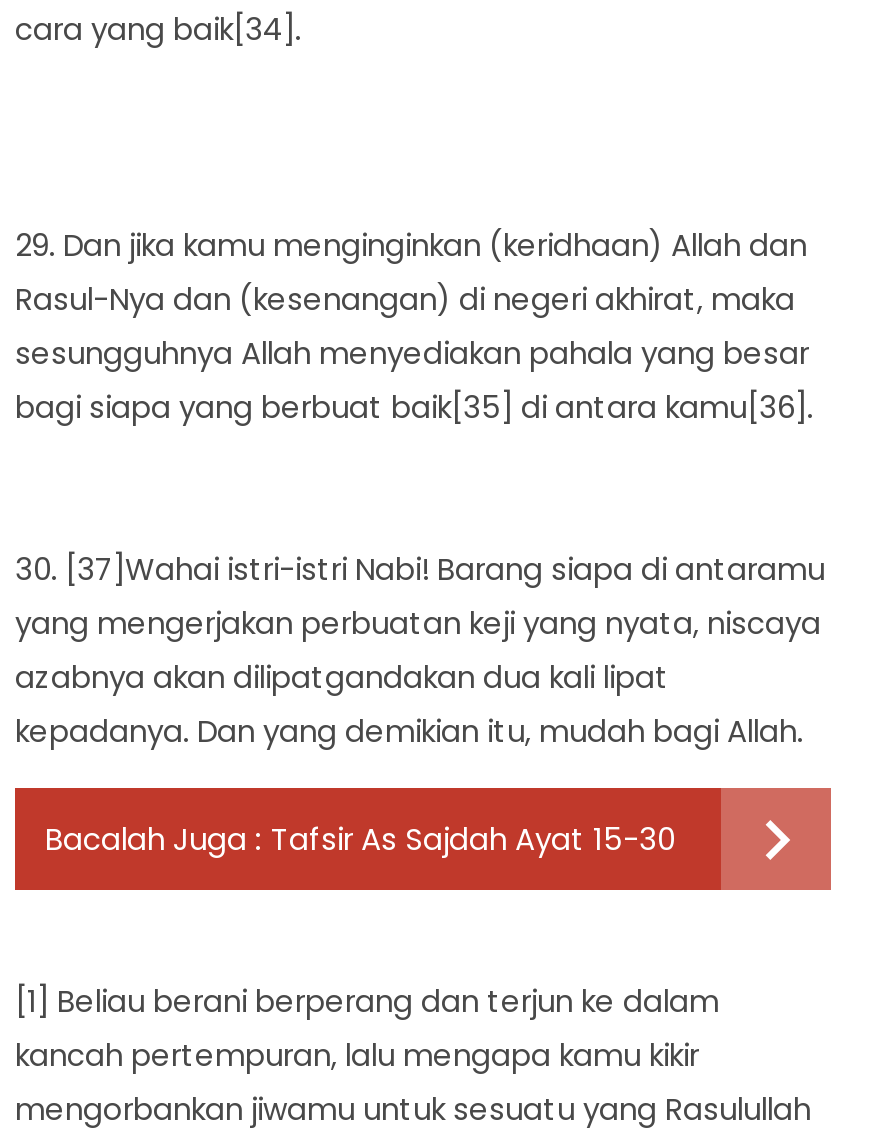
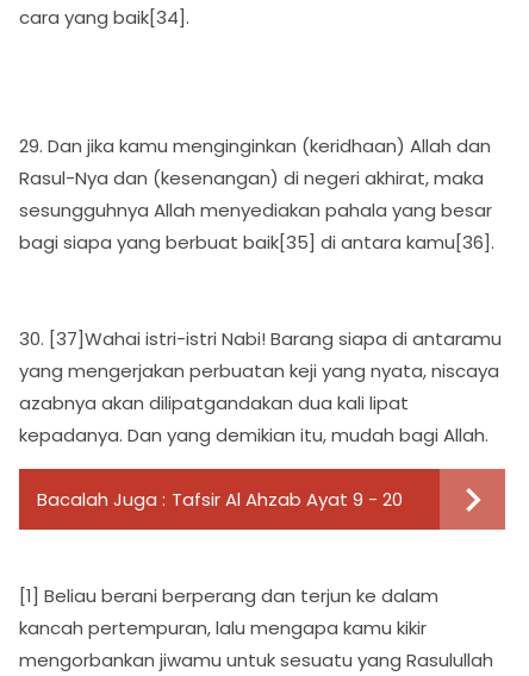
- Bacalah Juga : Tafsir As Sajdah Ayat 15-30
+ Bacalah Juga : Tafsir Al Ahzab Ayat 9 - 20
